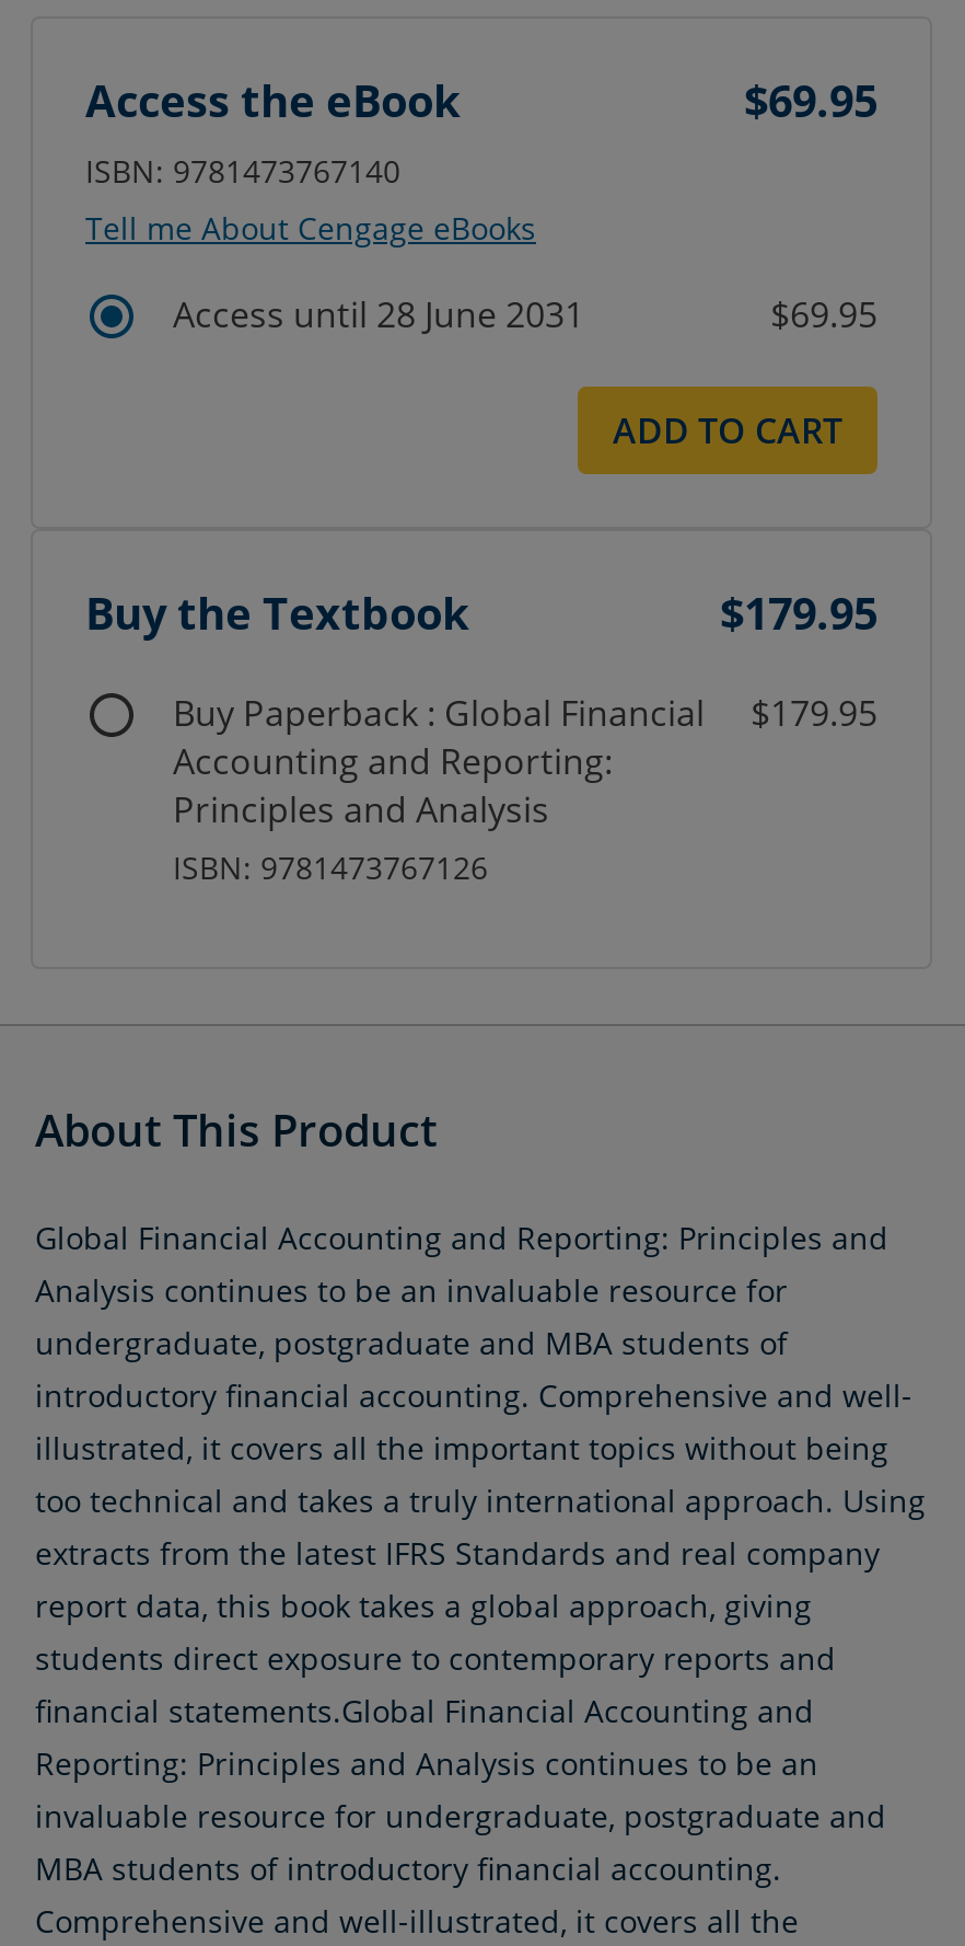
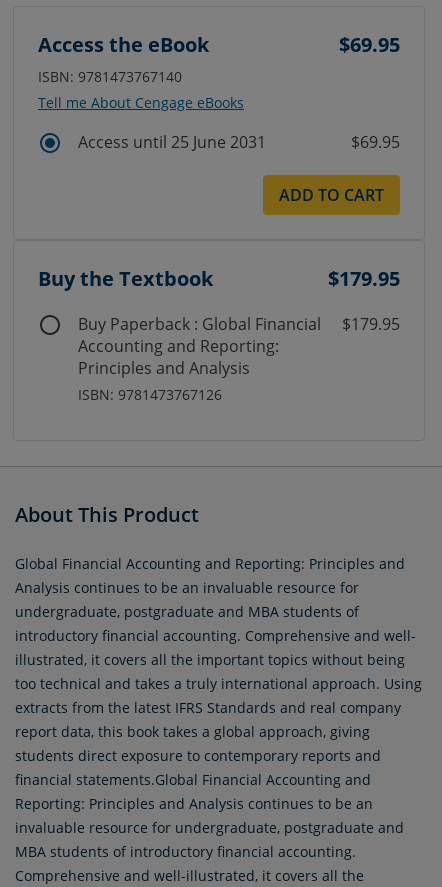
- Access until 28 June 2031
+ Access until 25 June 2031
